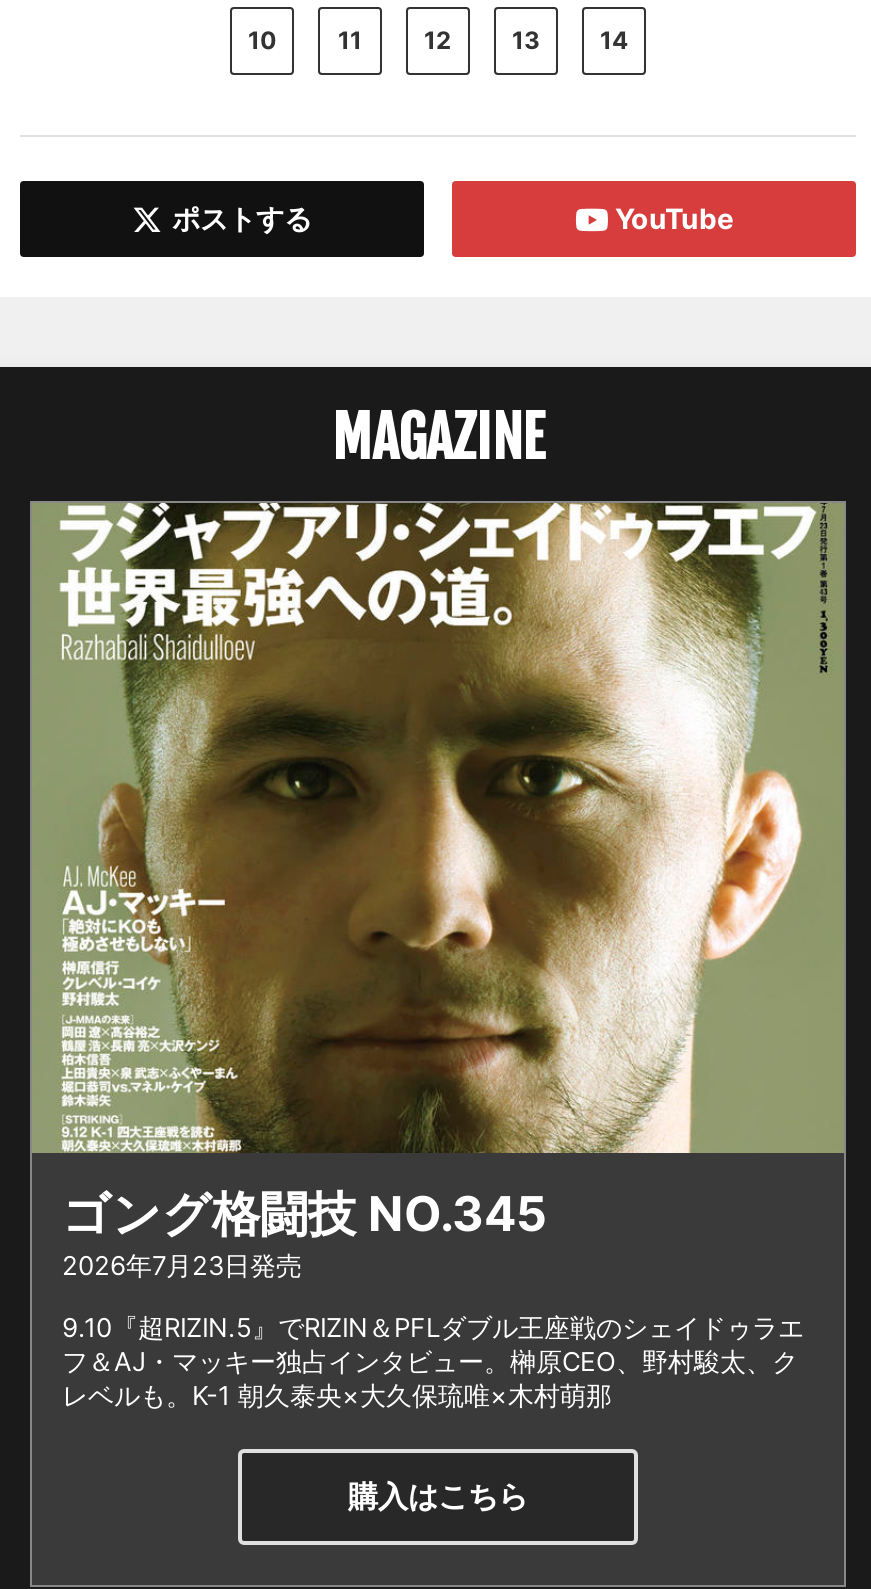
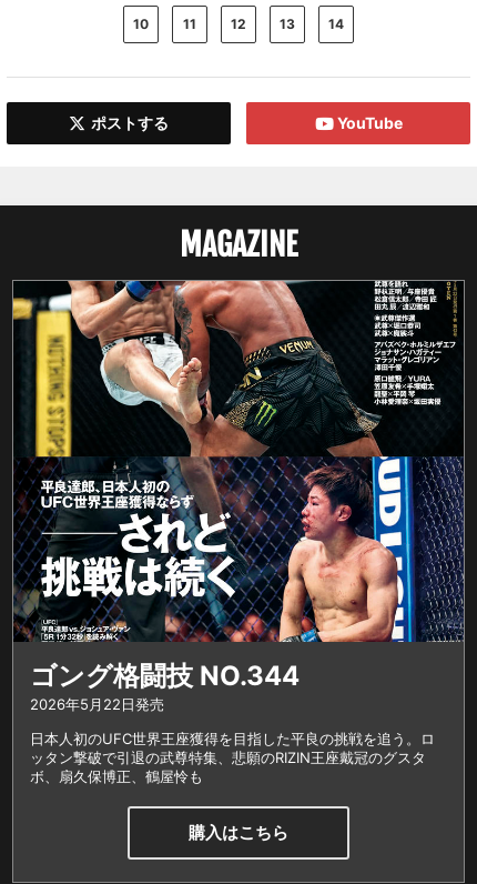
- [image]
- ゴング格闘技 NO.345
- 2026年7月23日発売
+ [image]
+ ゴング格闘技 NO.344
+ 2026年5月22日発売

- 9.10『超RIZIN.5』でRIZIN＆PFLダブル王座戦のシェイドゥラエ
- フ＆AJ・マッキー独占インタビュー。榊原CEO、野村駿太、ク
- レベルも。K-1 朝久泰央×大久保琉唯×木村萌那
+ 日本人初のUFC世界王座獲得を目指した平良の挑戦を追う。ロ
+ ッタン撃破で引退の武尊特集、悲願のRIZIN王座戴冠のグスタ
+ ボ、扇久保博正、鶴屋怜も
